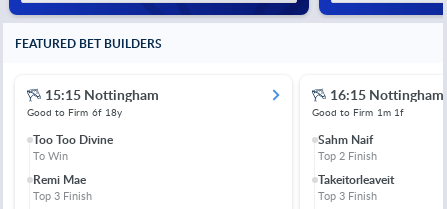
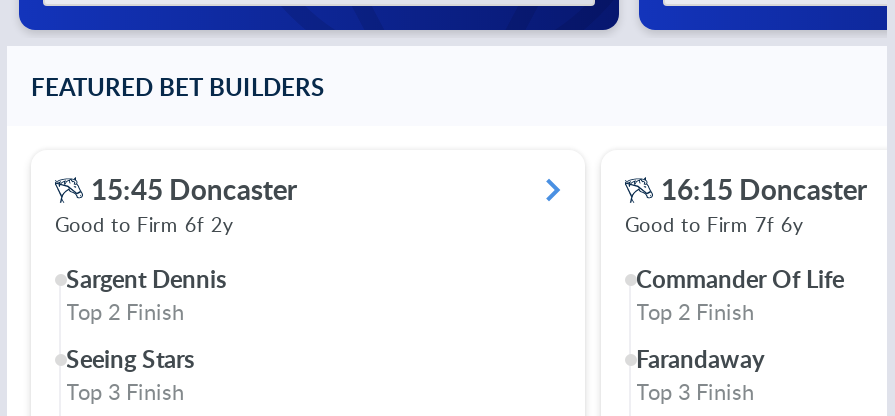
- 15:15 Nottingham
- Good to Firm 6f 18y
+ 15:45 Doncaster
+ Good to Firm 6f 2y

- 16:15 Nottingham
- Good to Firm 1m 1f
+ 16:15 Doncaster
+ Good to Firm 7f 6y

- Too Too Divine
- To Win
+ Sargent Dennis
+ Top 2 Finish

- Sahm Naif
+ Commander Of Life

- Remi Mae
+ Seeing Stars

- Takeitorleaveit
+ Farandaway
